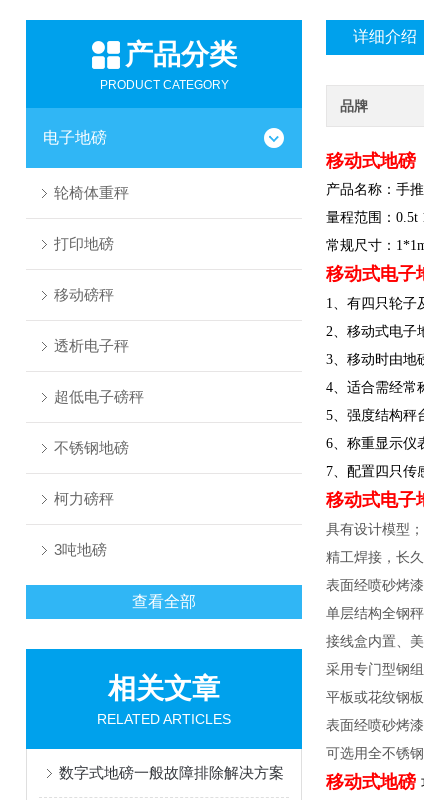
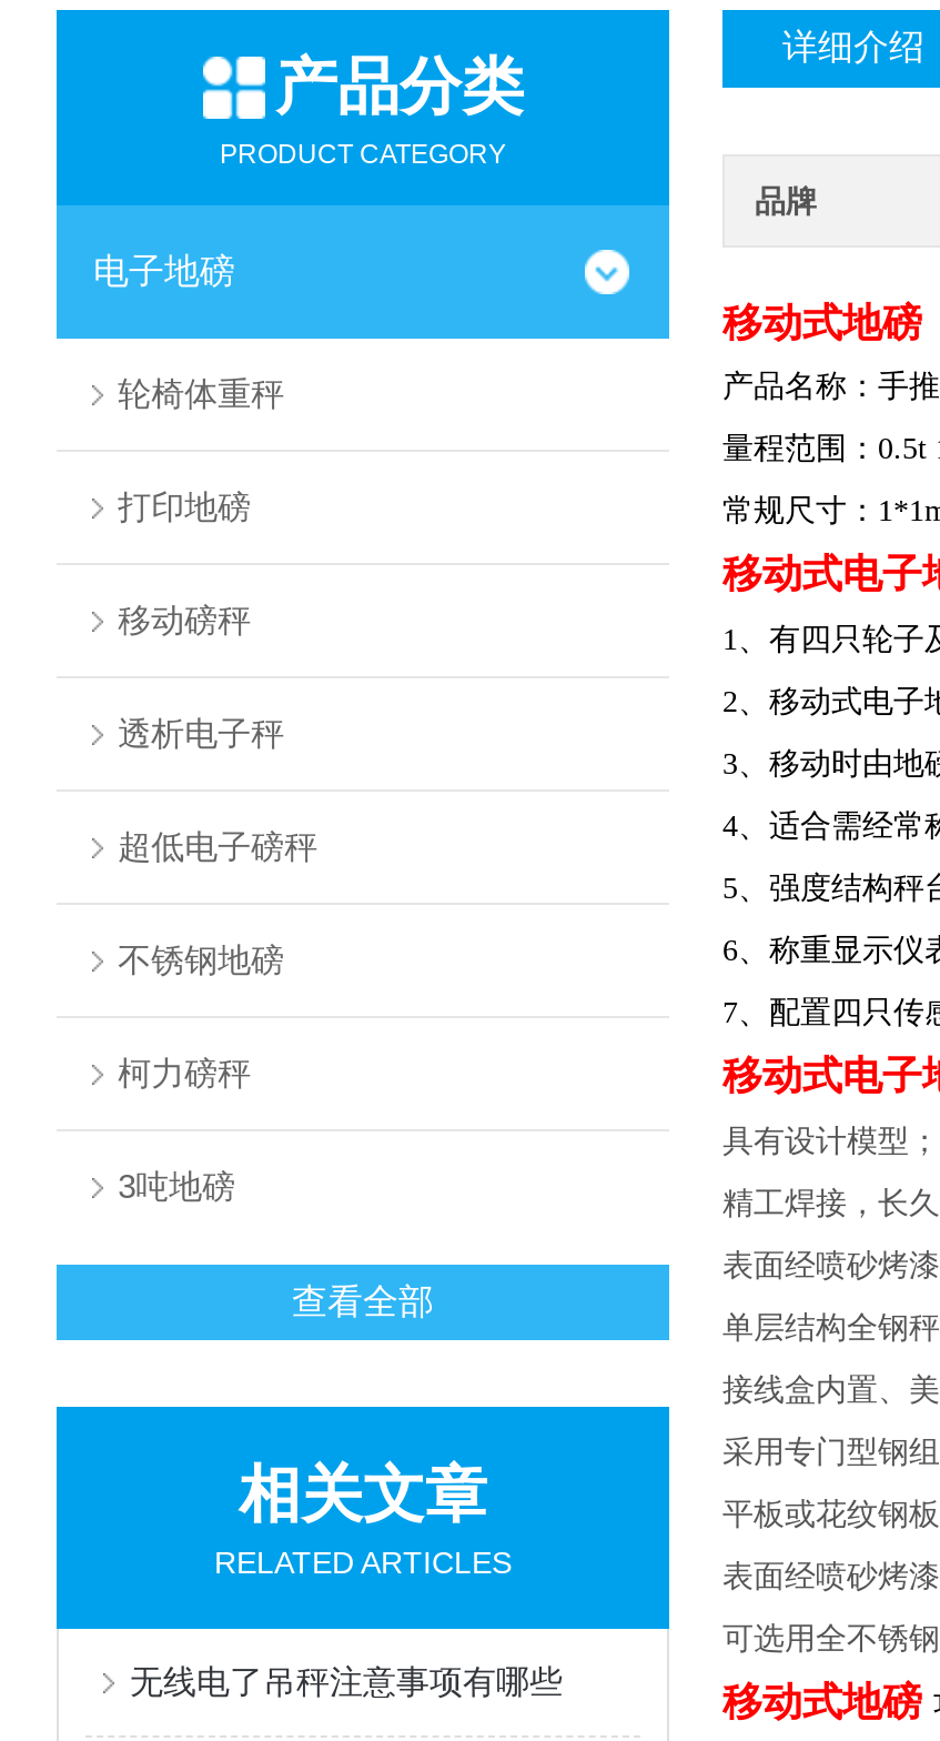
- 数字式地磅一般故障排除解决方案
+ 无线电了吊秤注意事项有哪些
